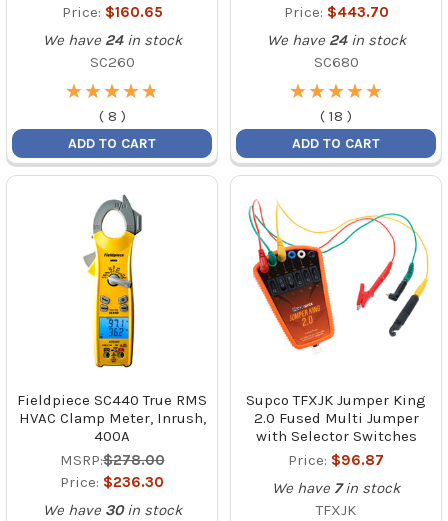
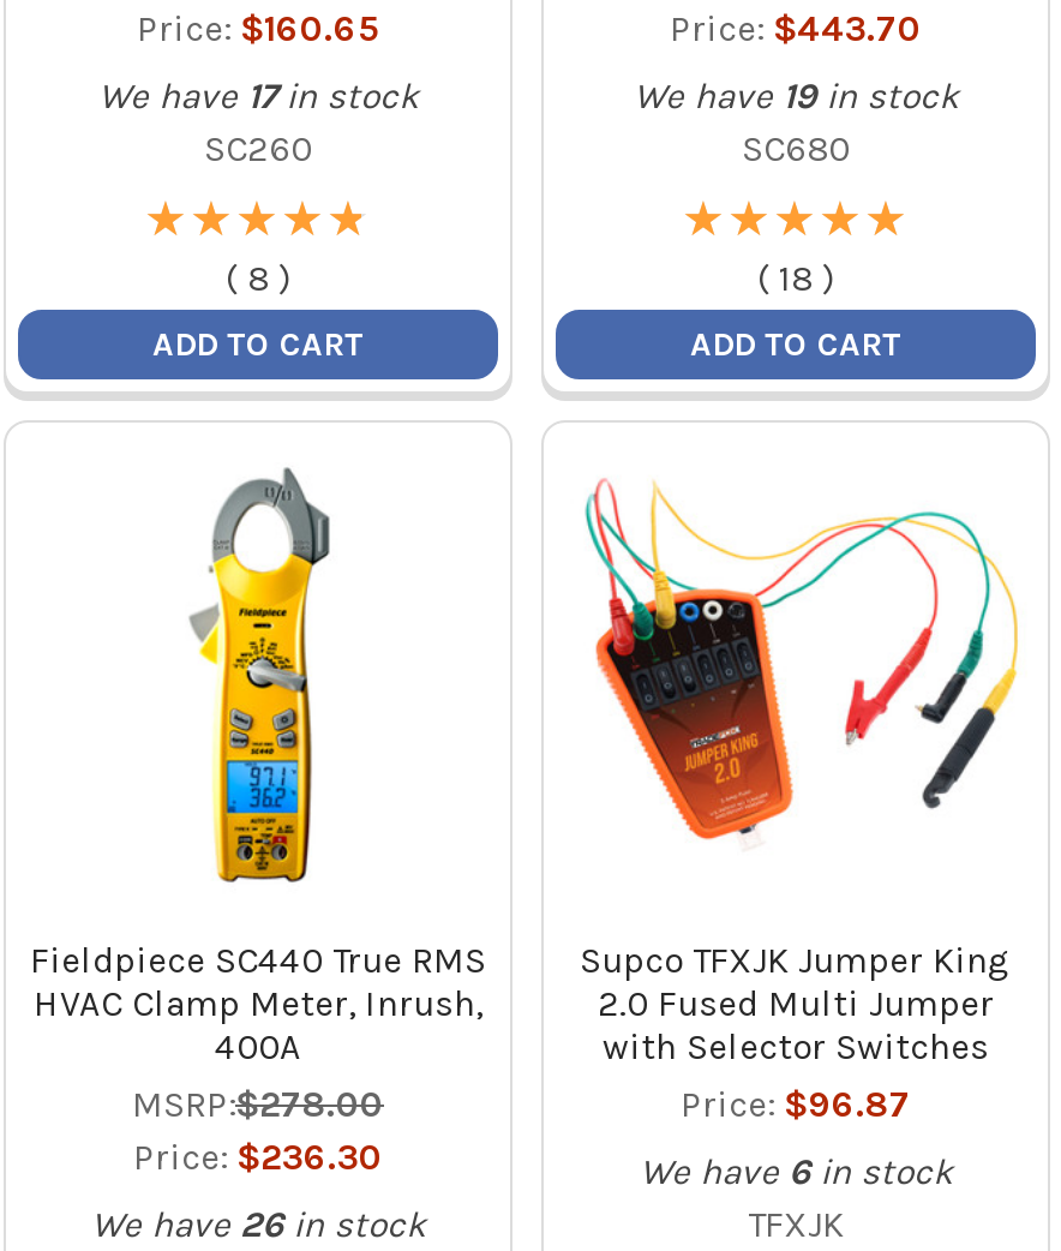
- We have 24 in stock
+ We have 17 in stock

- We have 24 in stock
+ We have 19 in stock

- We have 7 in stock
+ We have 6 in stock

- We have 30 in stock
+ We have 26 in stock
